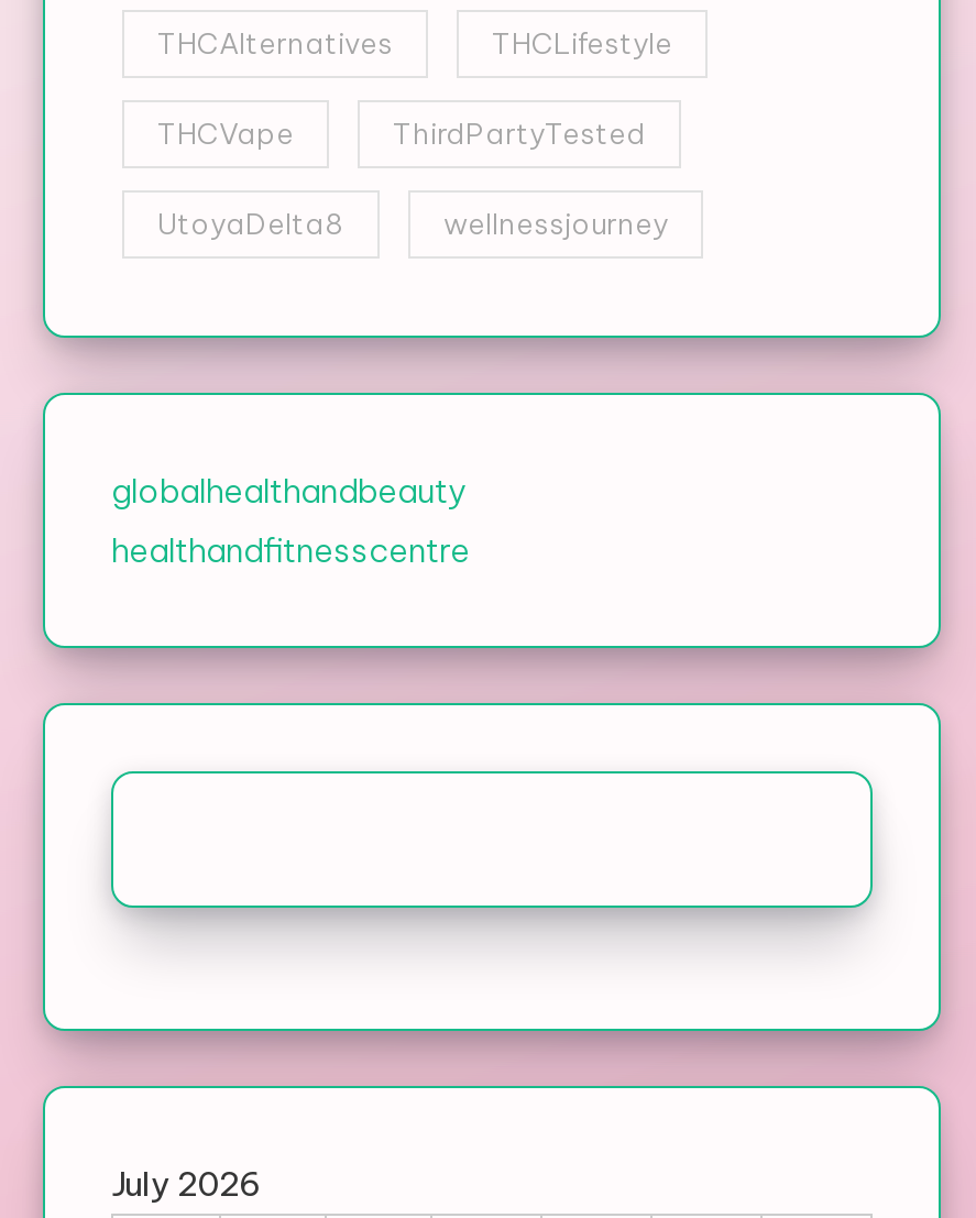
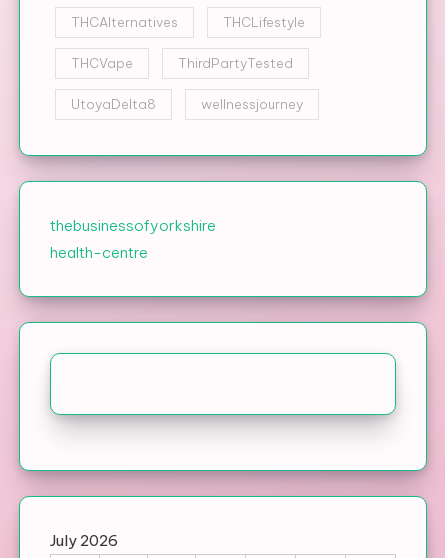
- globalhealthandbeauty
- healthandfitnesscentre
+ thebusinessofyorkshire
+ health-centre
